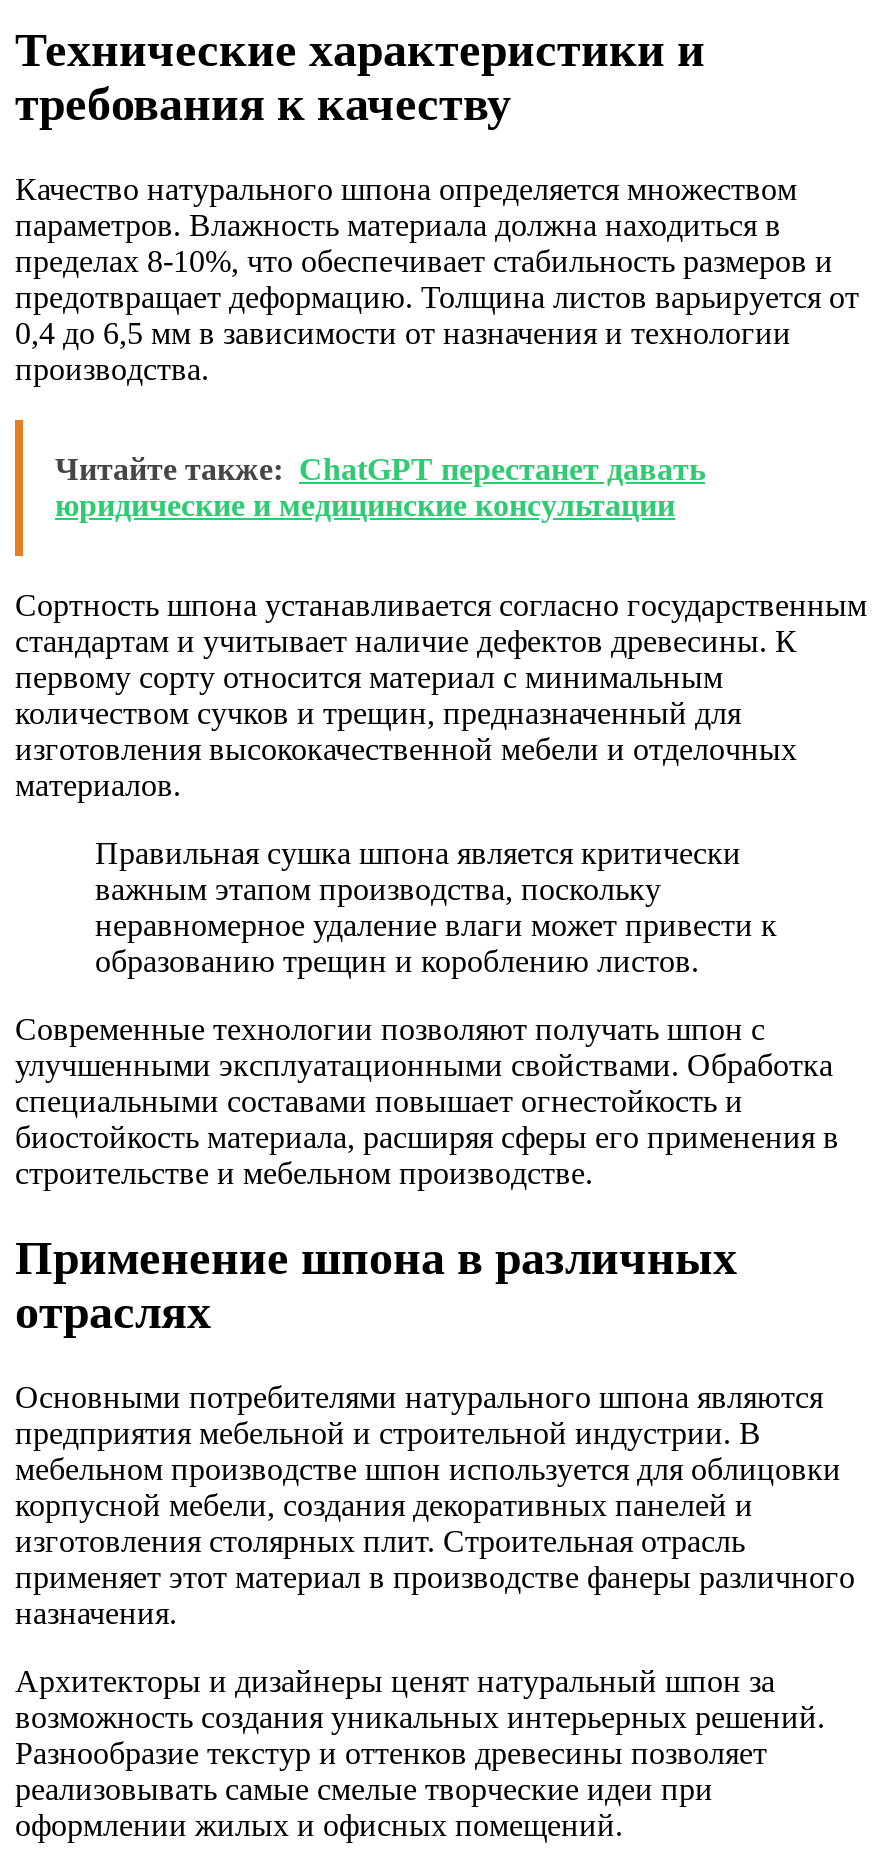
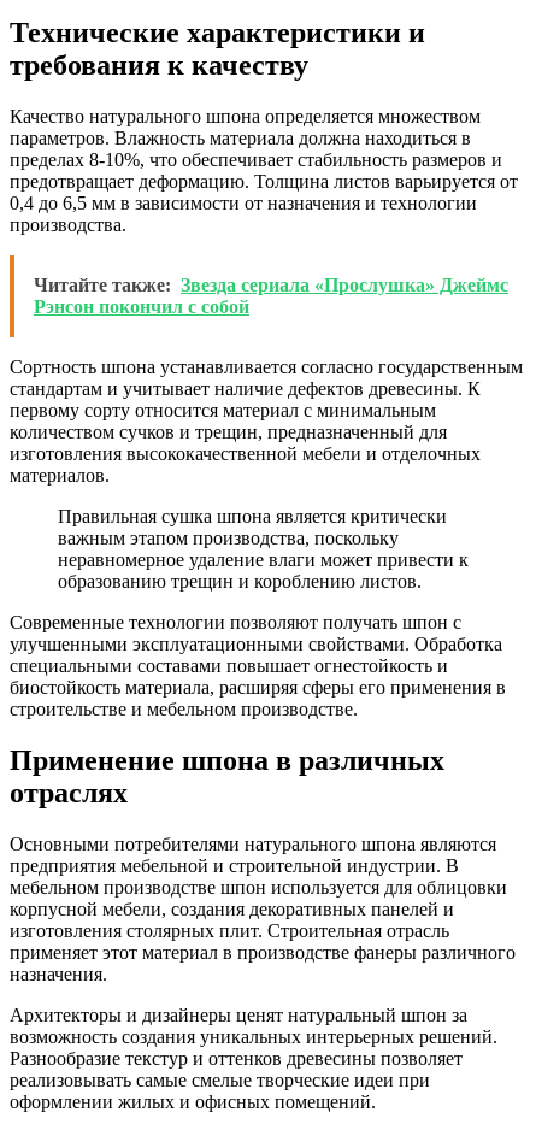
- Читайте также: ChatGPT перестанет давать
- юридические и медицинские консультации
+ Читайте также: Звезда сериала «Прослушка» Джеймс
+ Рэнсон покончил с собой
